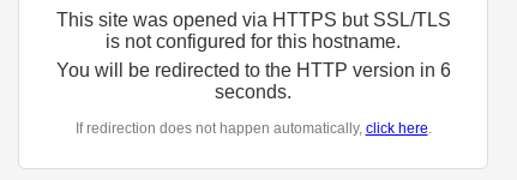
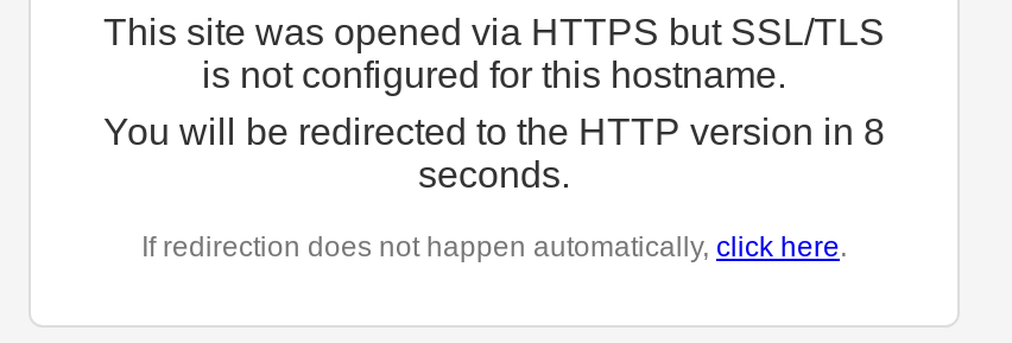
- You will be redirected to the HTTP version in 6
+ You will be redirected to the HTTP version in 8
